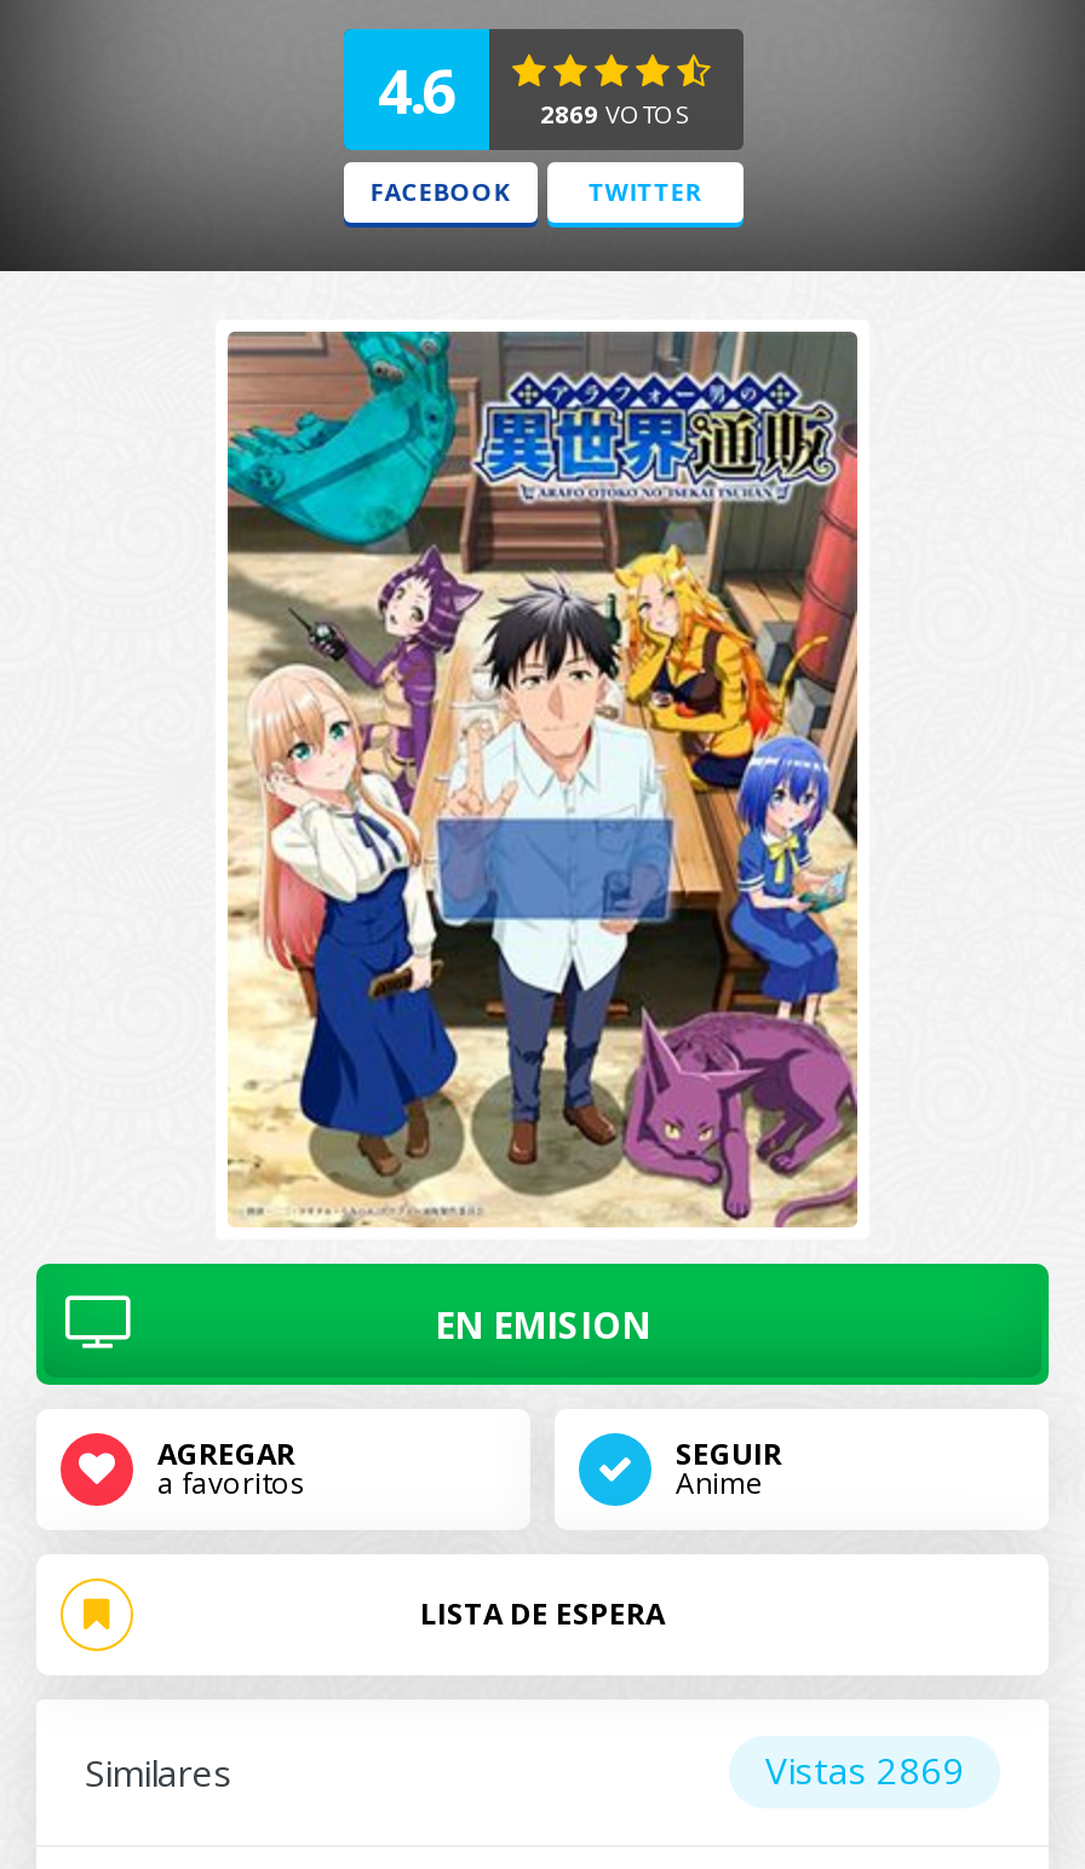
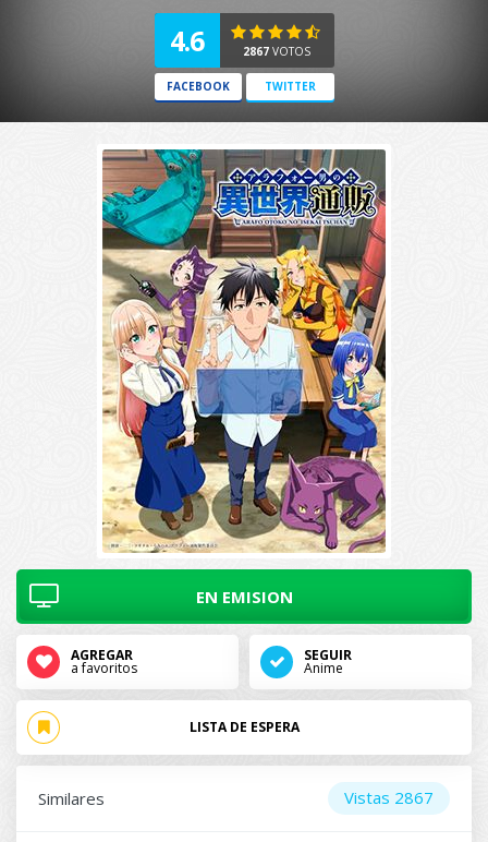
- 2869 VOTOS
+ 2867 VOTOS

- Vistas 2869
+ Vistas 2867
